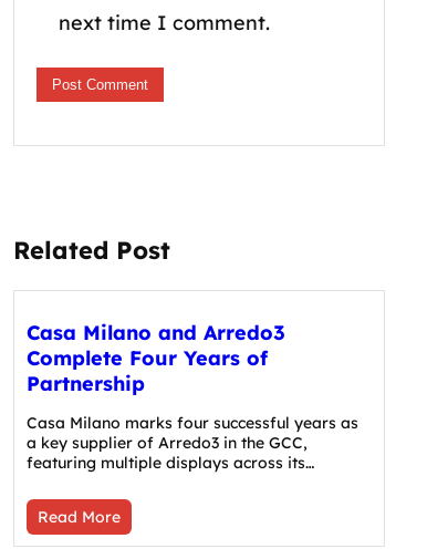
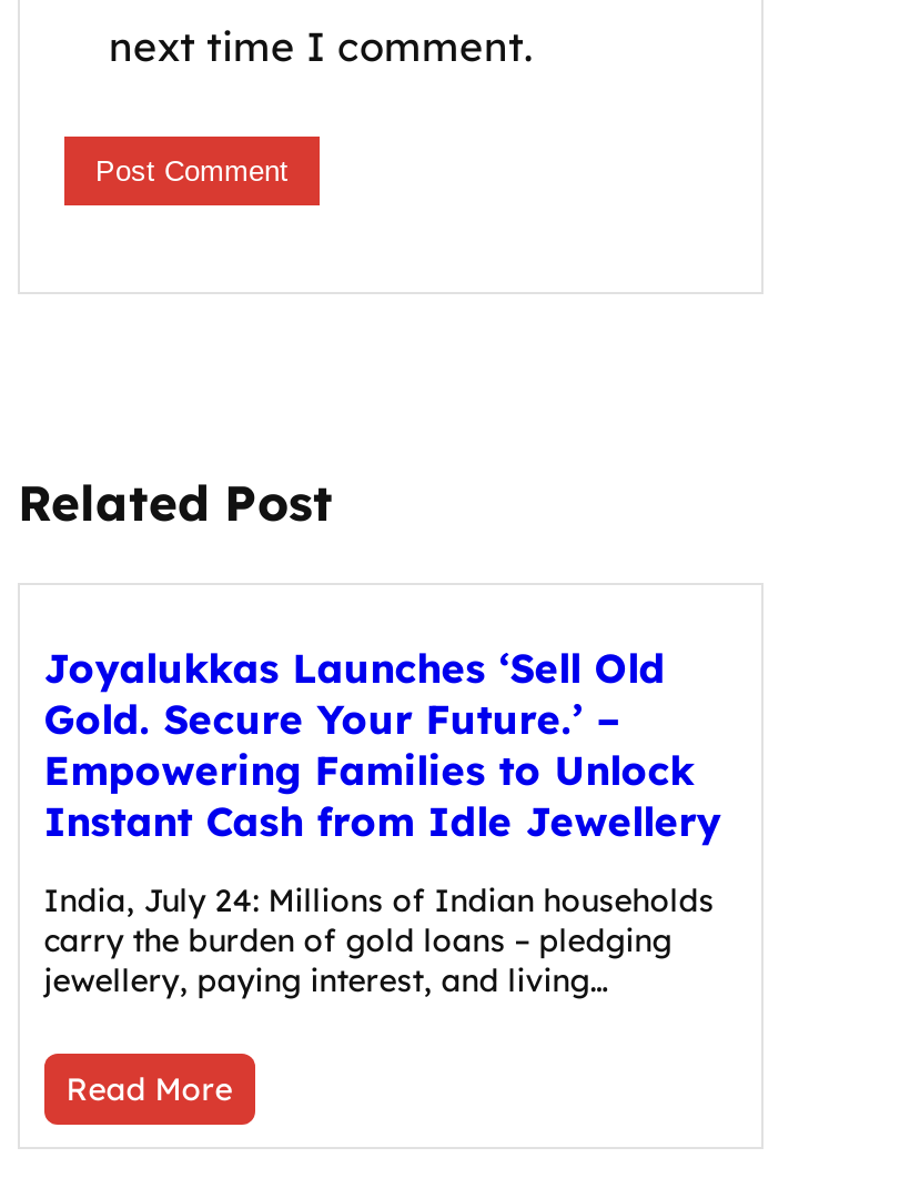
- Casa Milano and Arredo3
- Complete Four Years of
- Partnership
+ Joyalukkas Launches ‘Sell Old
+ Gold. Secure Your Future.’ –
+ Empowering Families to Unlock
+ Instant Cash from Idle Jewellery

- Casa Milano marks four successful years as
- a key supplier of Arredo3 in the GCC,
- featuring multiple displays across its…
+ India, July 24: Millions of Indian households
+ carry the burden of gold loans – pledging
+ jewellery, paying interest, and living…
